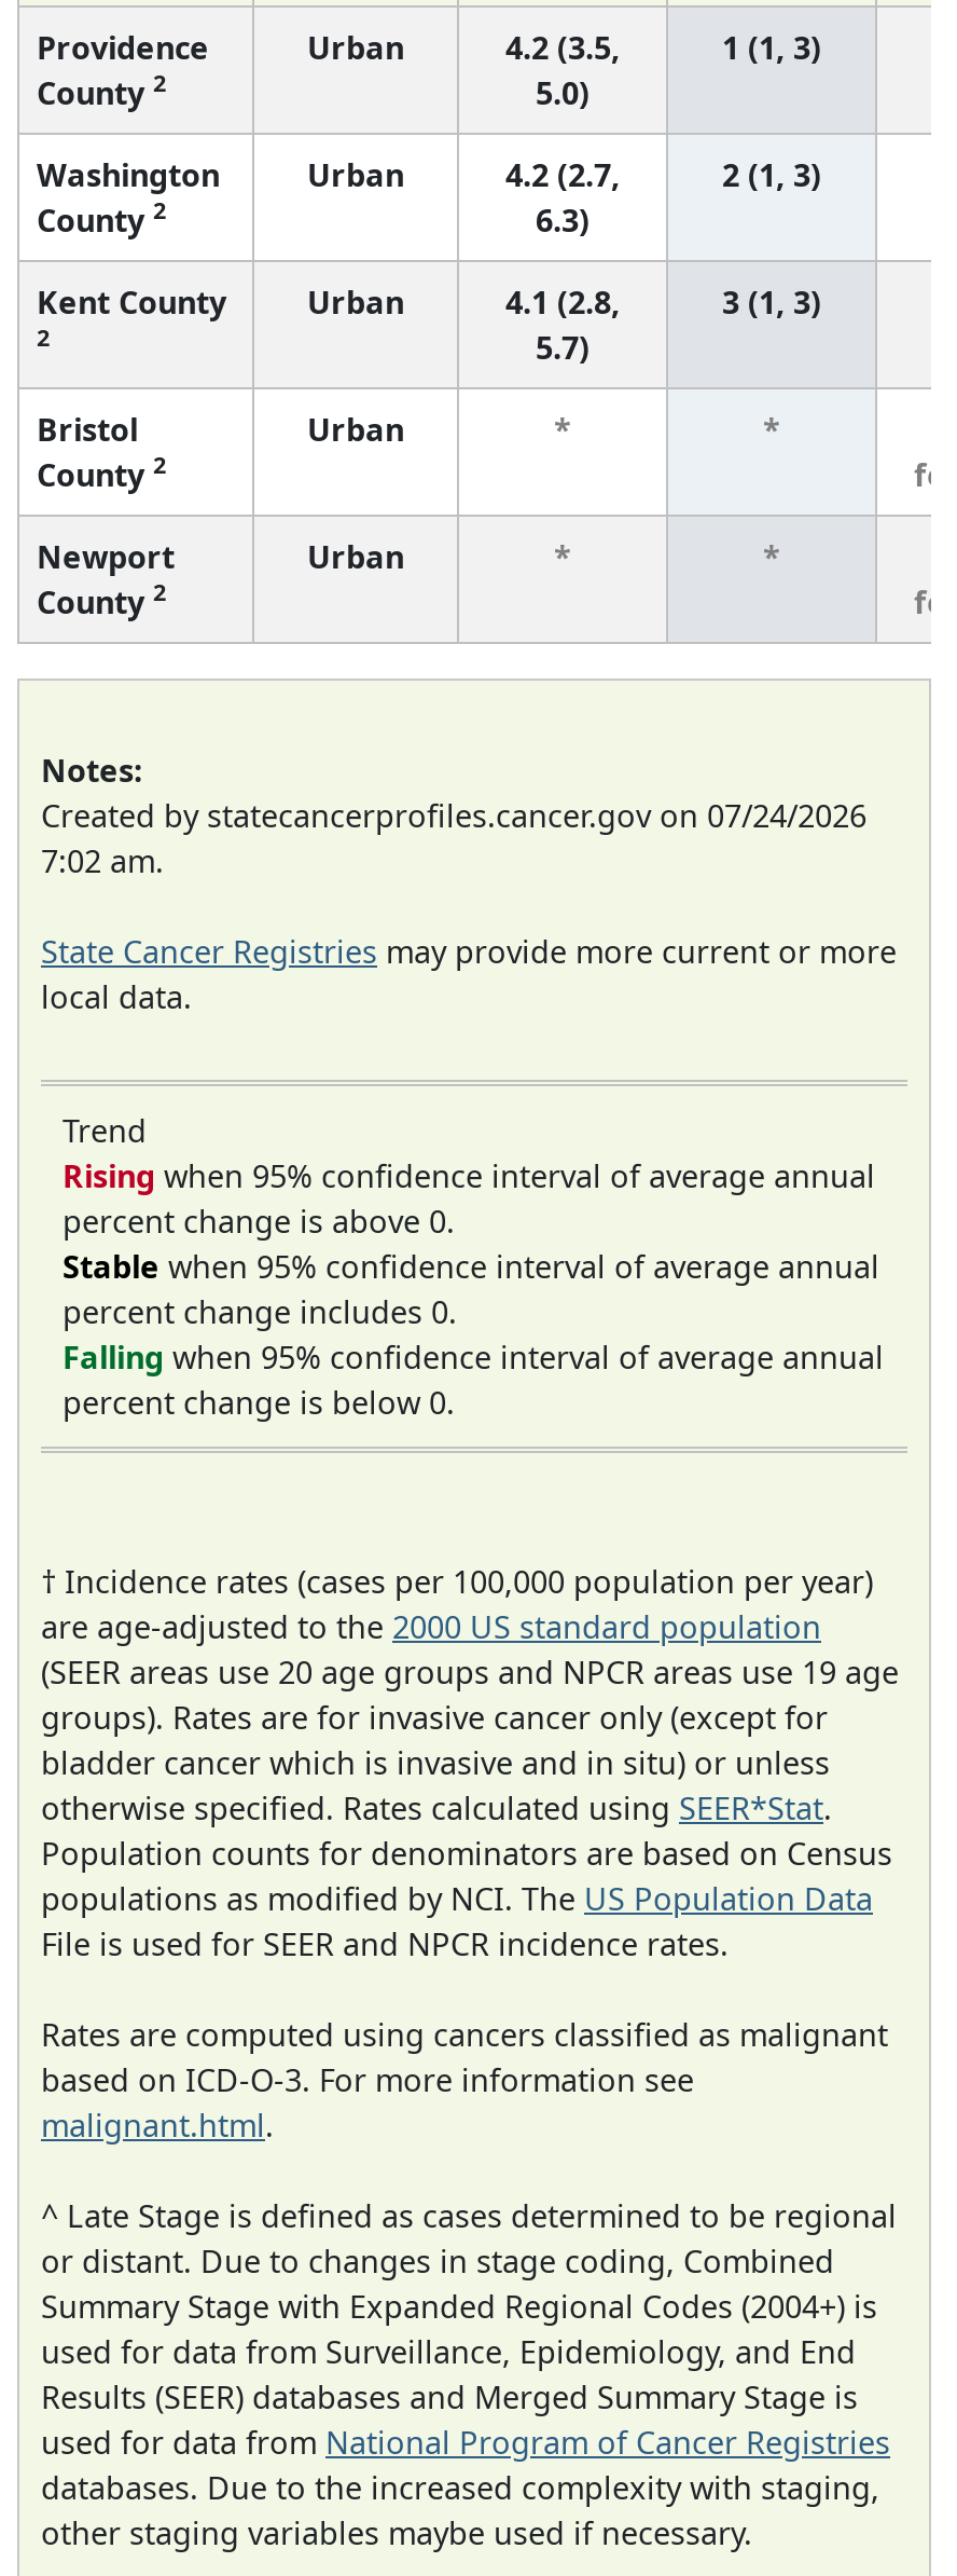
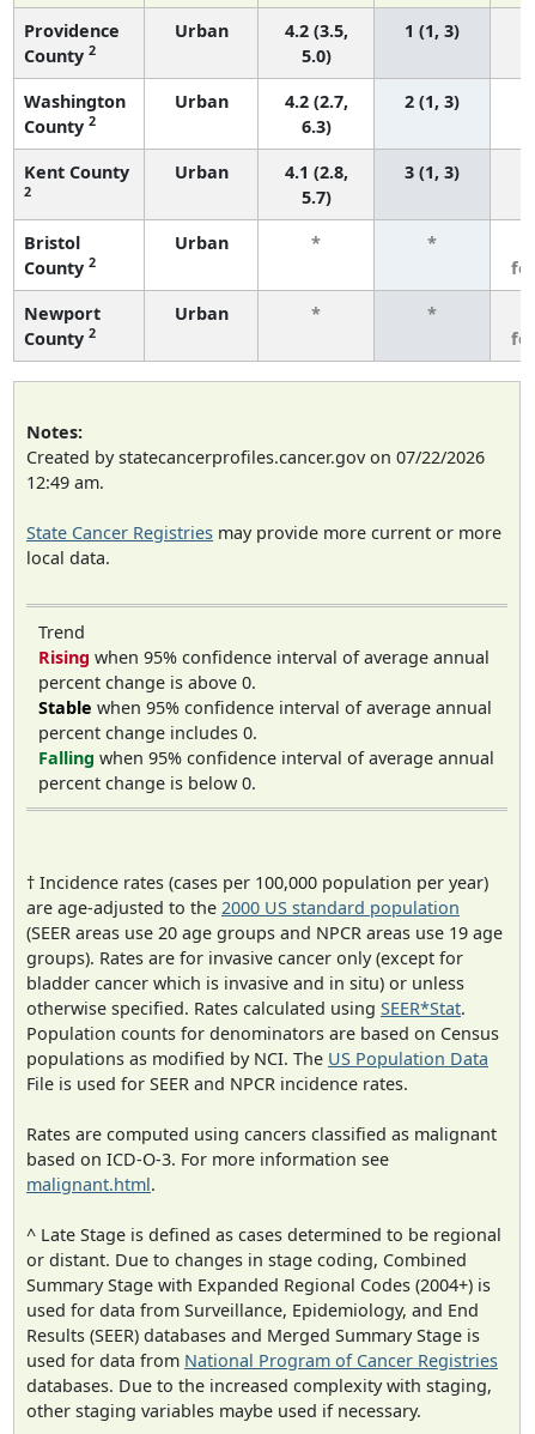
- Created by statecancerprofiles.cancer.gov on 07/24/2026
+ Created by statecancerprofiles.cancer.gov on 07/22/2026

- 7:02 am.
+ 12:49 am.
